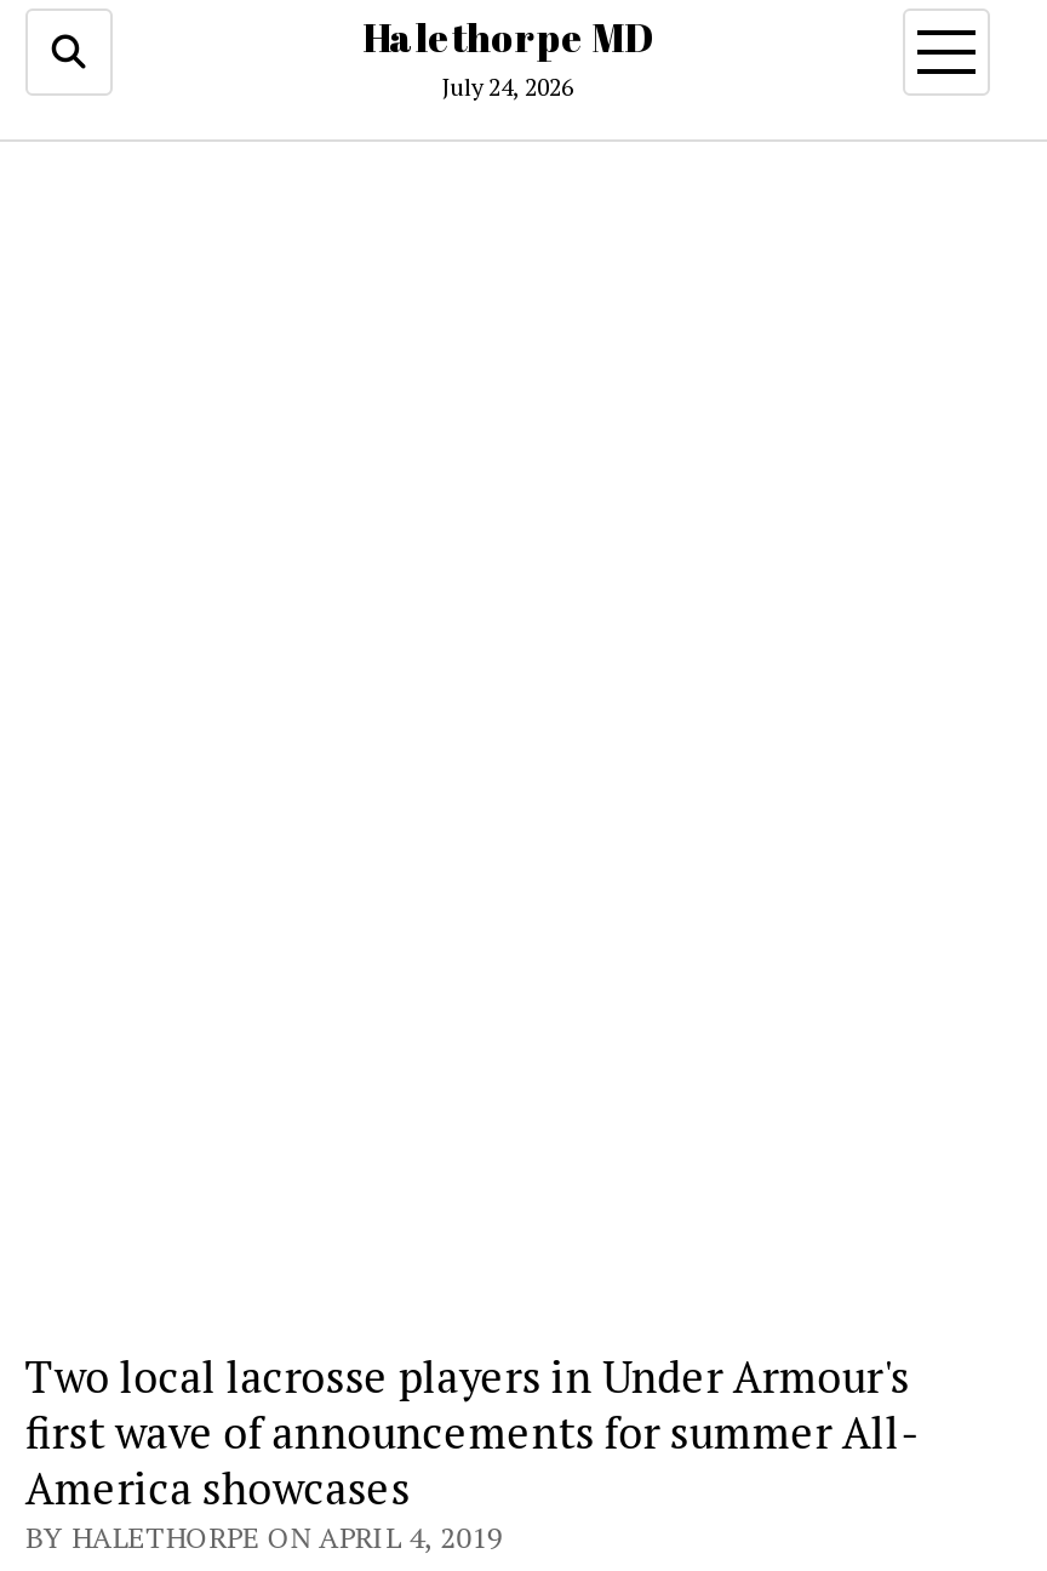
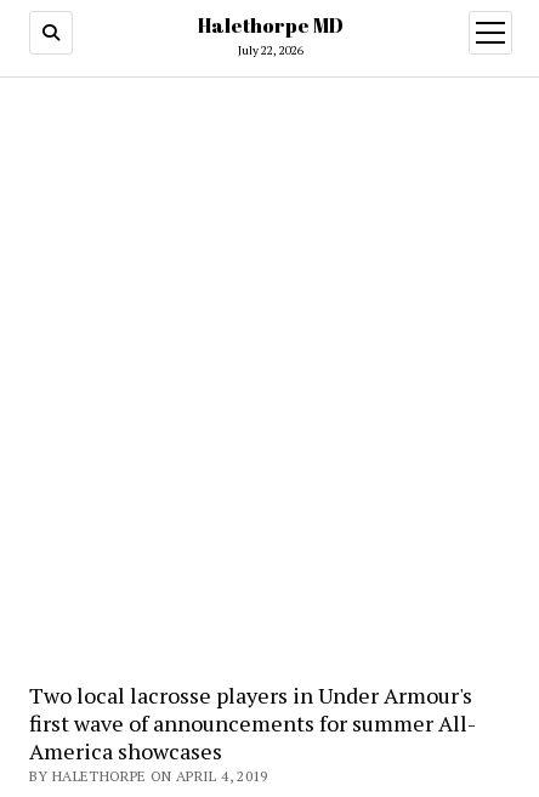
- July 24, 2026
+ July 22, 2026
